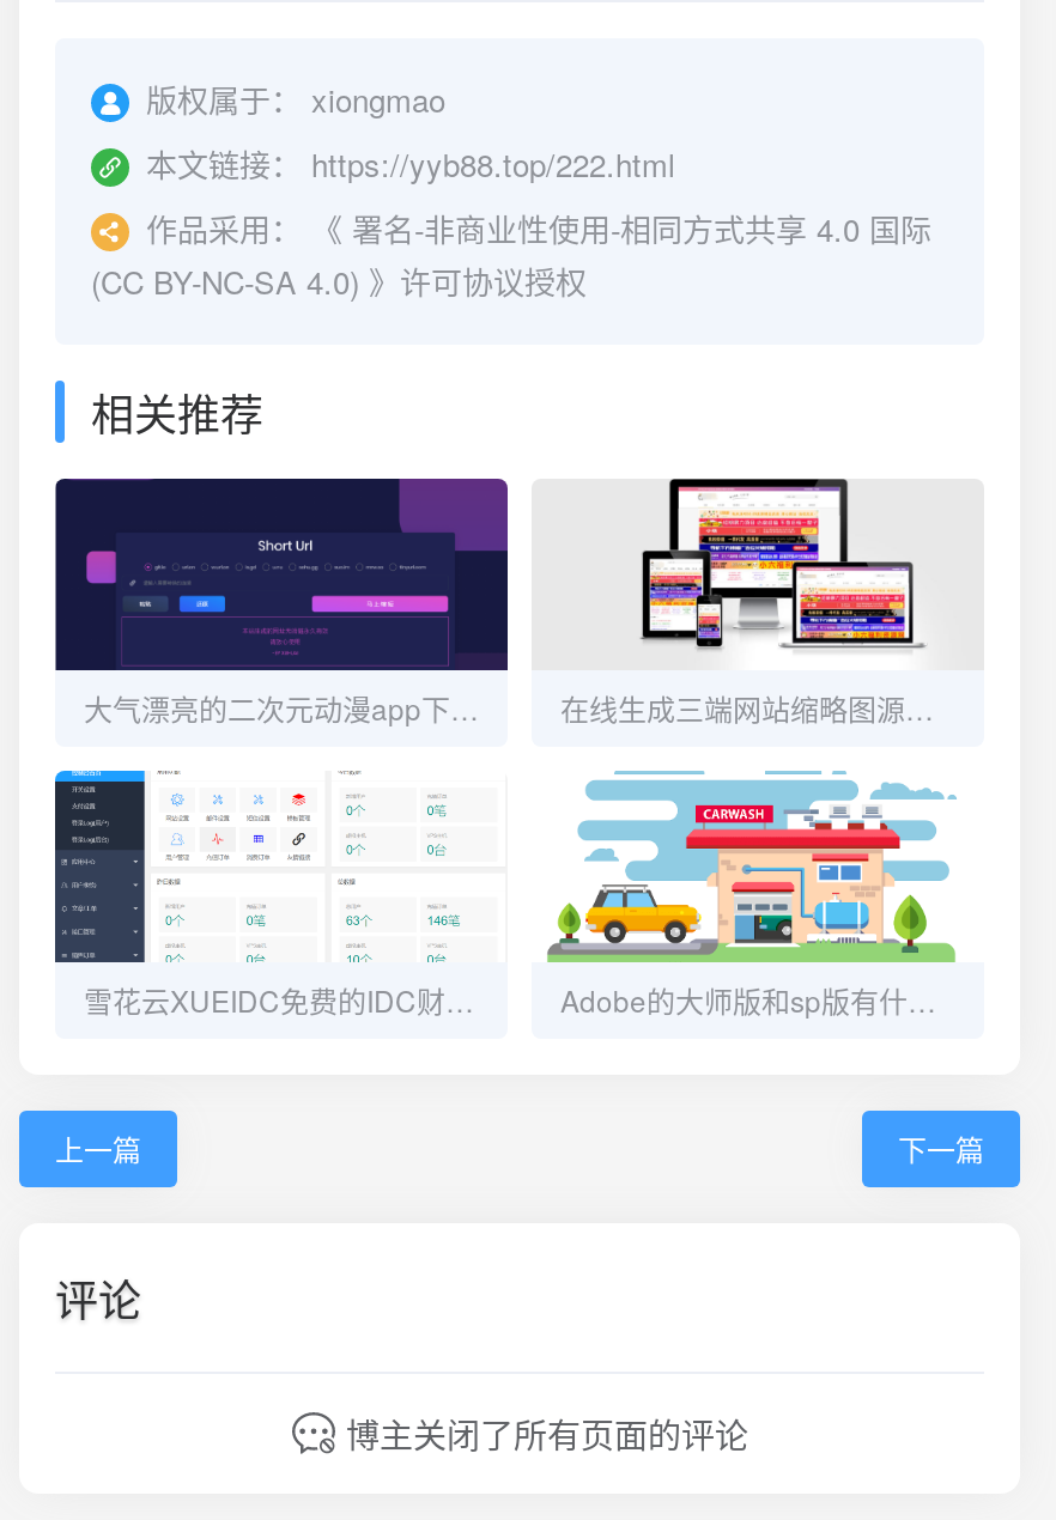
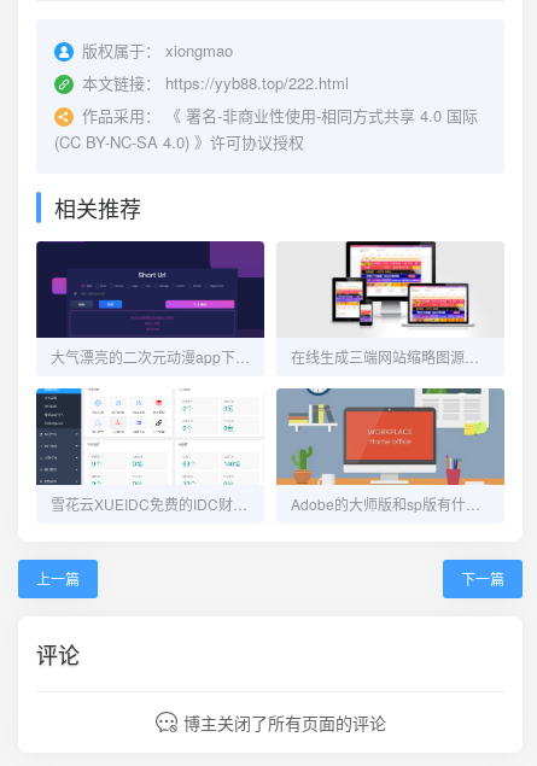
- [image]
+ [image]
